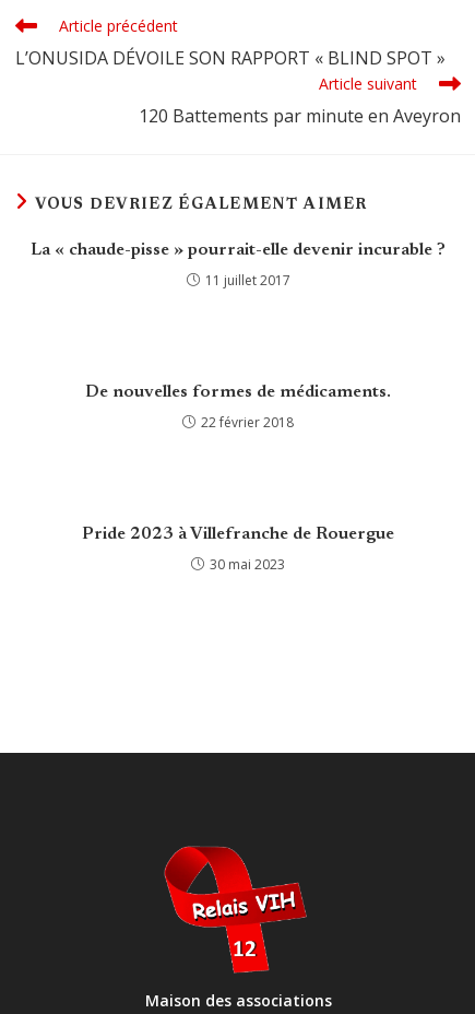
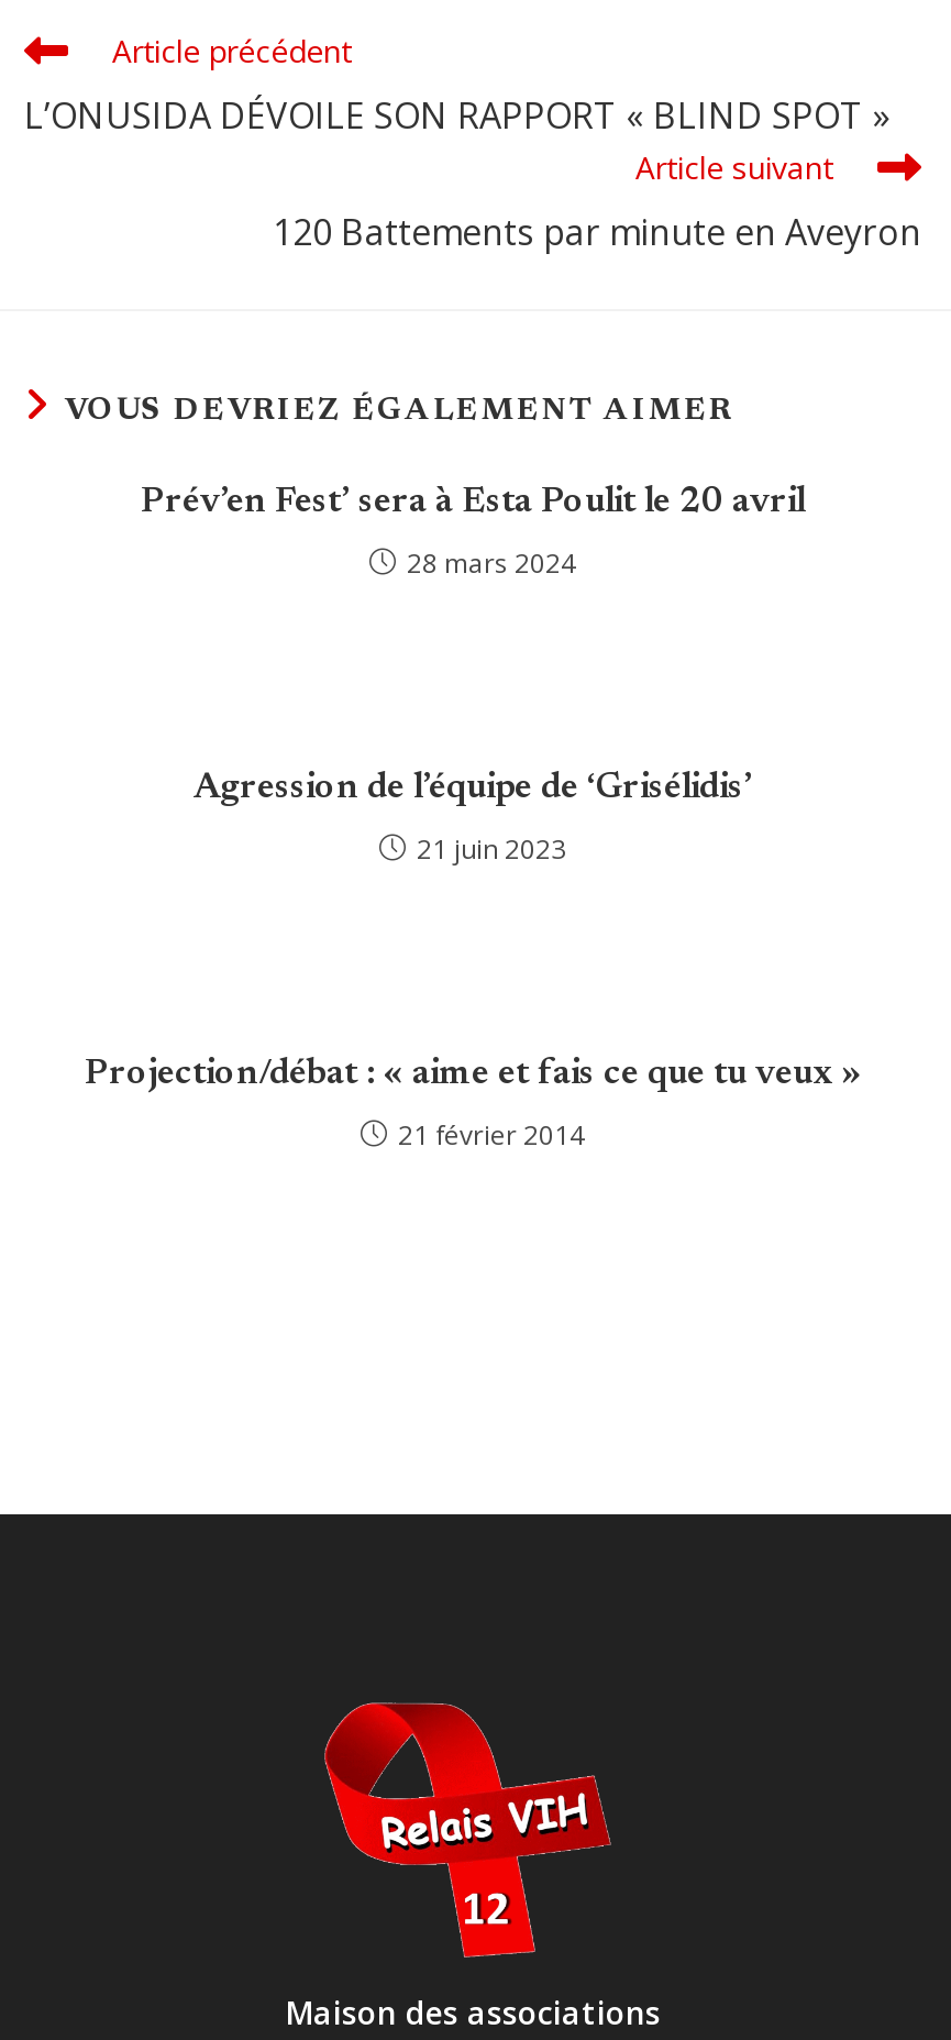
- La « chaude-pisse » pourrait-elle devenir incurable ?
+ Prév’en Fest’ sera à Esta Poulit le 20 avril

- 11 juillet 2017
+ 28 mars 2024

- De nouvelles formes de médicaments.
+ Agression de l’équipe de ‘Grisélidis’

- 22 février 2018
+ 21 juin 2023

- Pride 2023 à Villefranche de Rouergue
+ Projection/débat : « aime et fais ce que tu veux »

- 30 mai 2023
+ 21 février 2014
